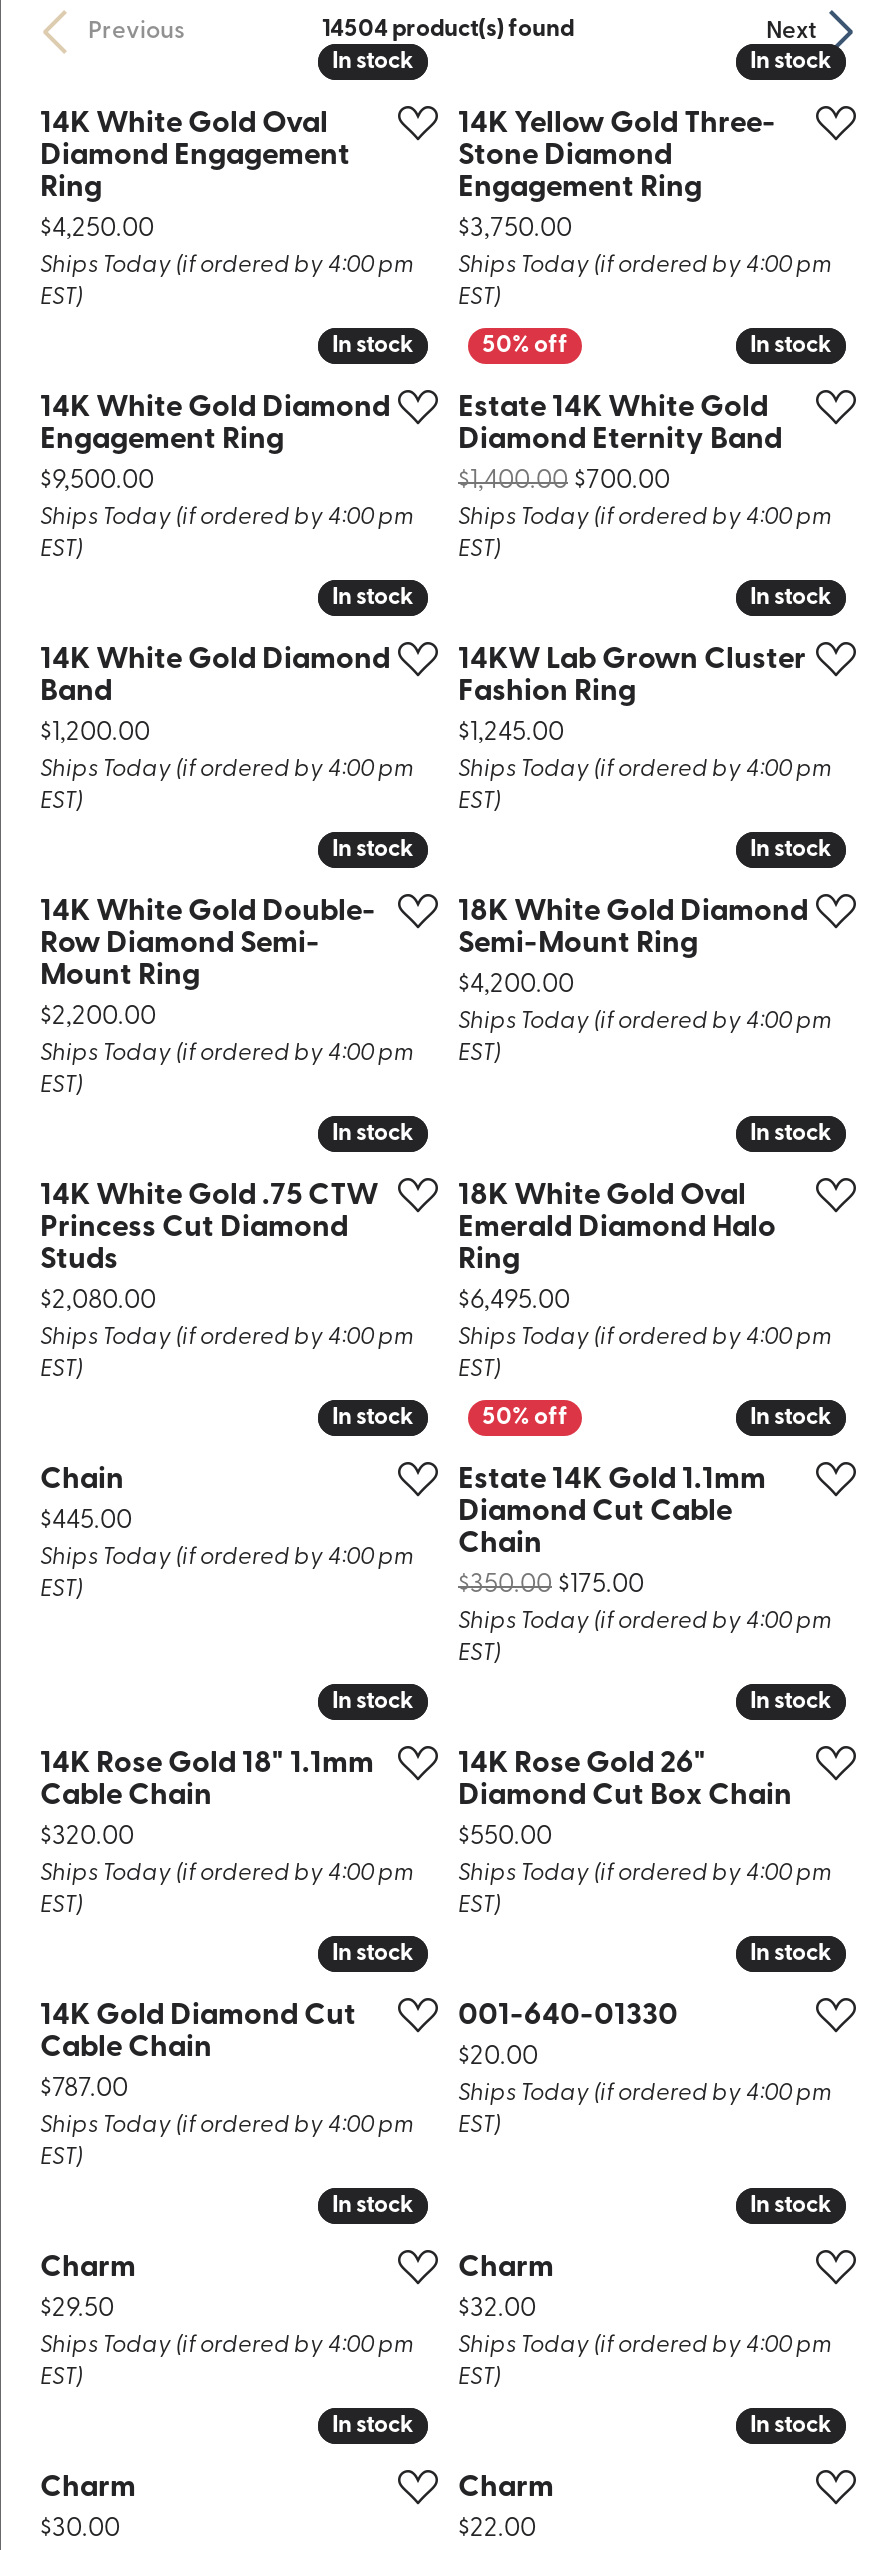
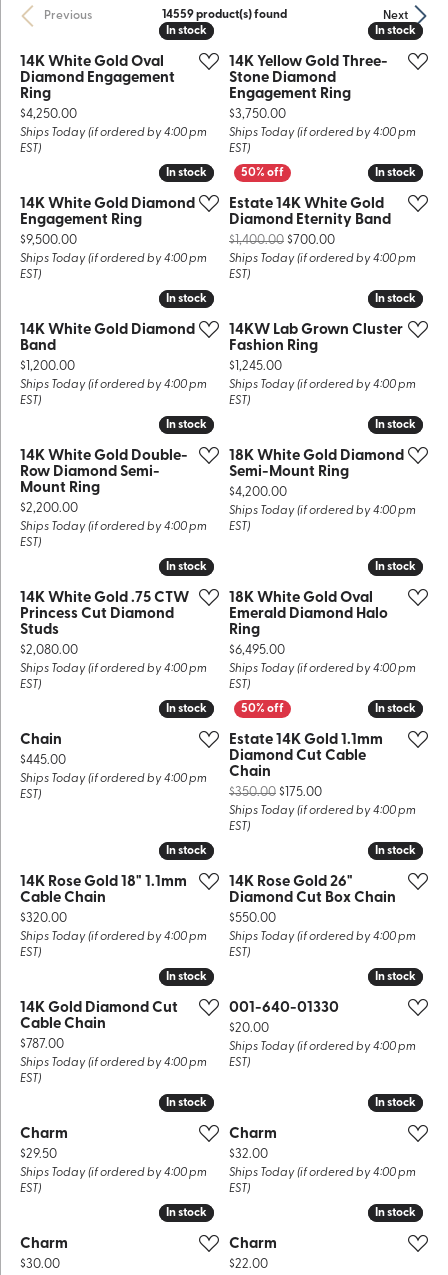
- 14504 product(s) found
+ 14559 product(s) found
